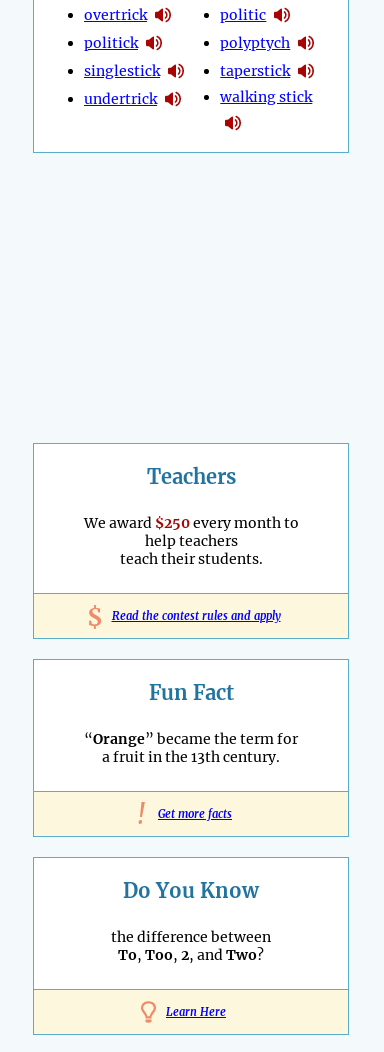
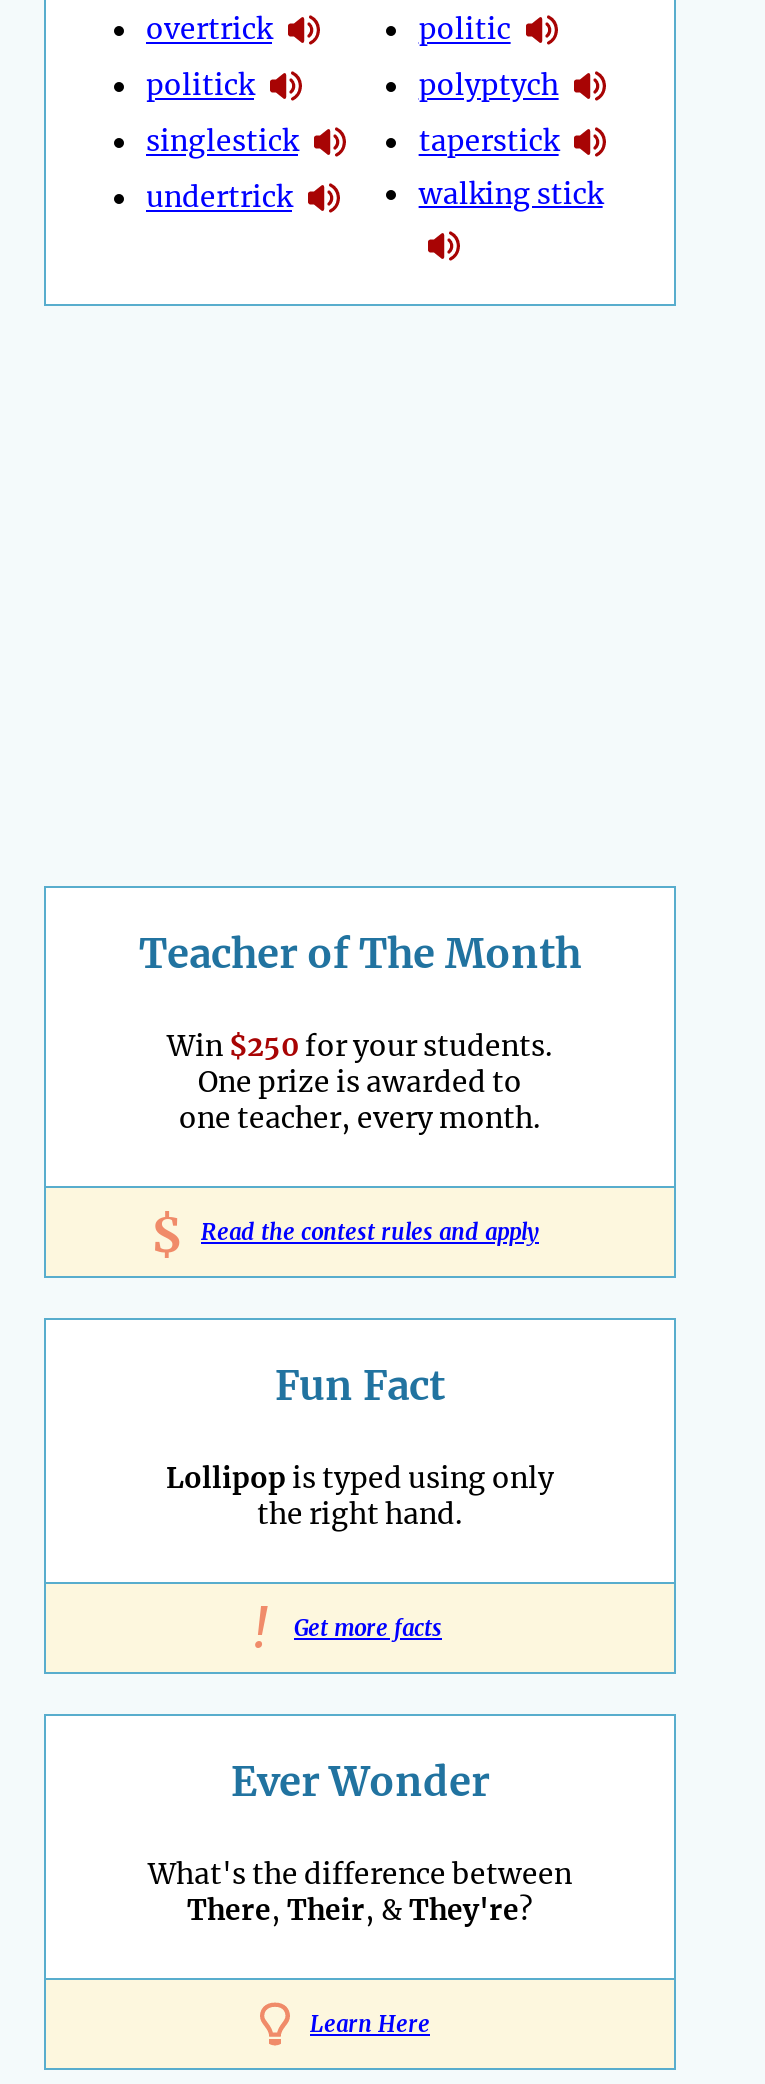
- Teachers
+ Teacher of The Month

- We award $250 every month to
- help teachers
- teach their students.
+ Win $250 for your students.
+ One prize is awarded to
+ one teacher, every month.

- “Orange” became the term for
- a fruit in the 13th century.
+ Lollipop is typed using only
+ the right hand.

- Do You Know
+ Ever Wonder

- the difference between
- To, Too, 2, and Two?
+ What's the difference between
+ There, Their, & They're?
